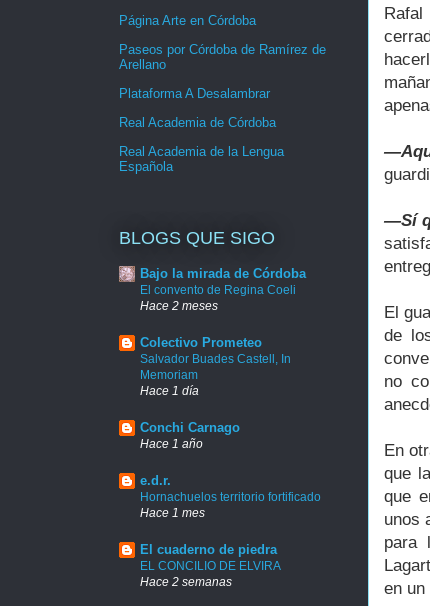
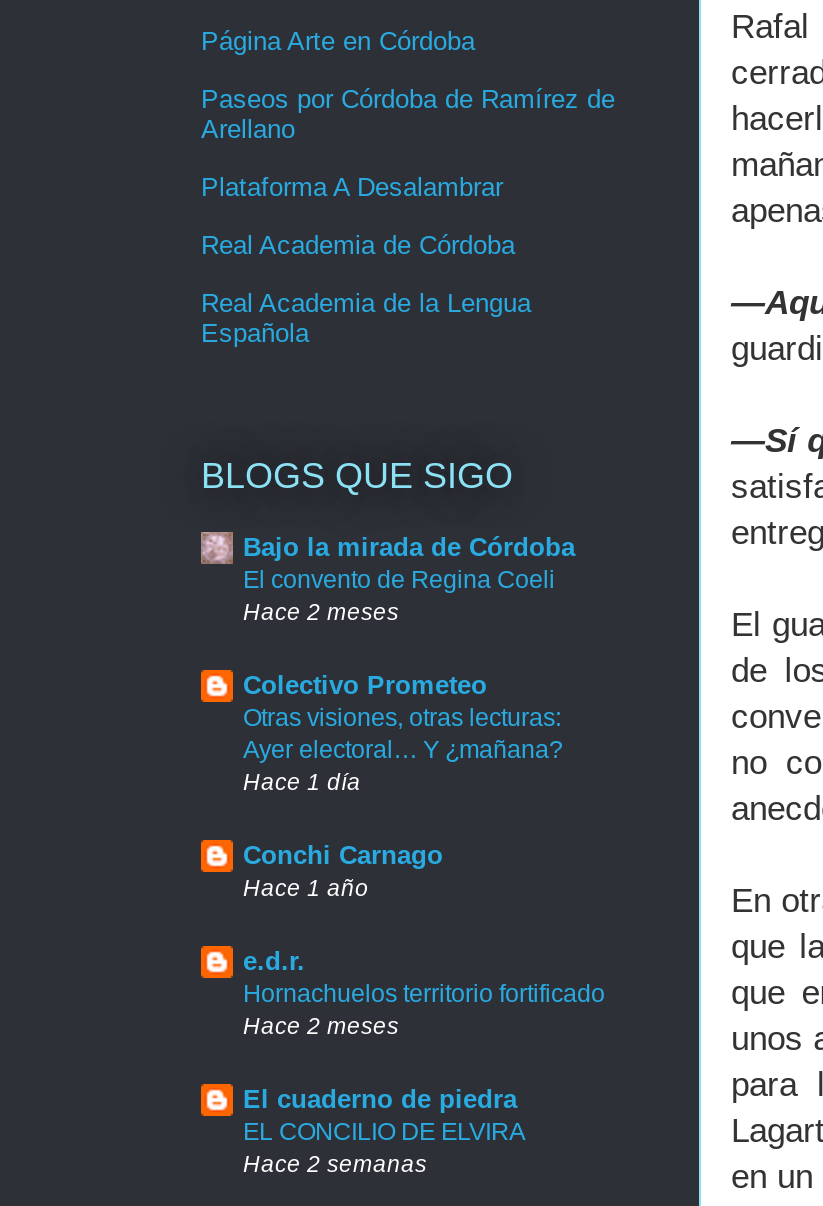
- Salvador Buades Castell, In
- Memoriam
+ Otras visiones, otras lecturas:
+ Ayer electoral… Y ¿mañana?

- Hace 1 mes
+ Hace 2 meses
